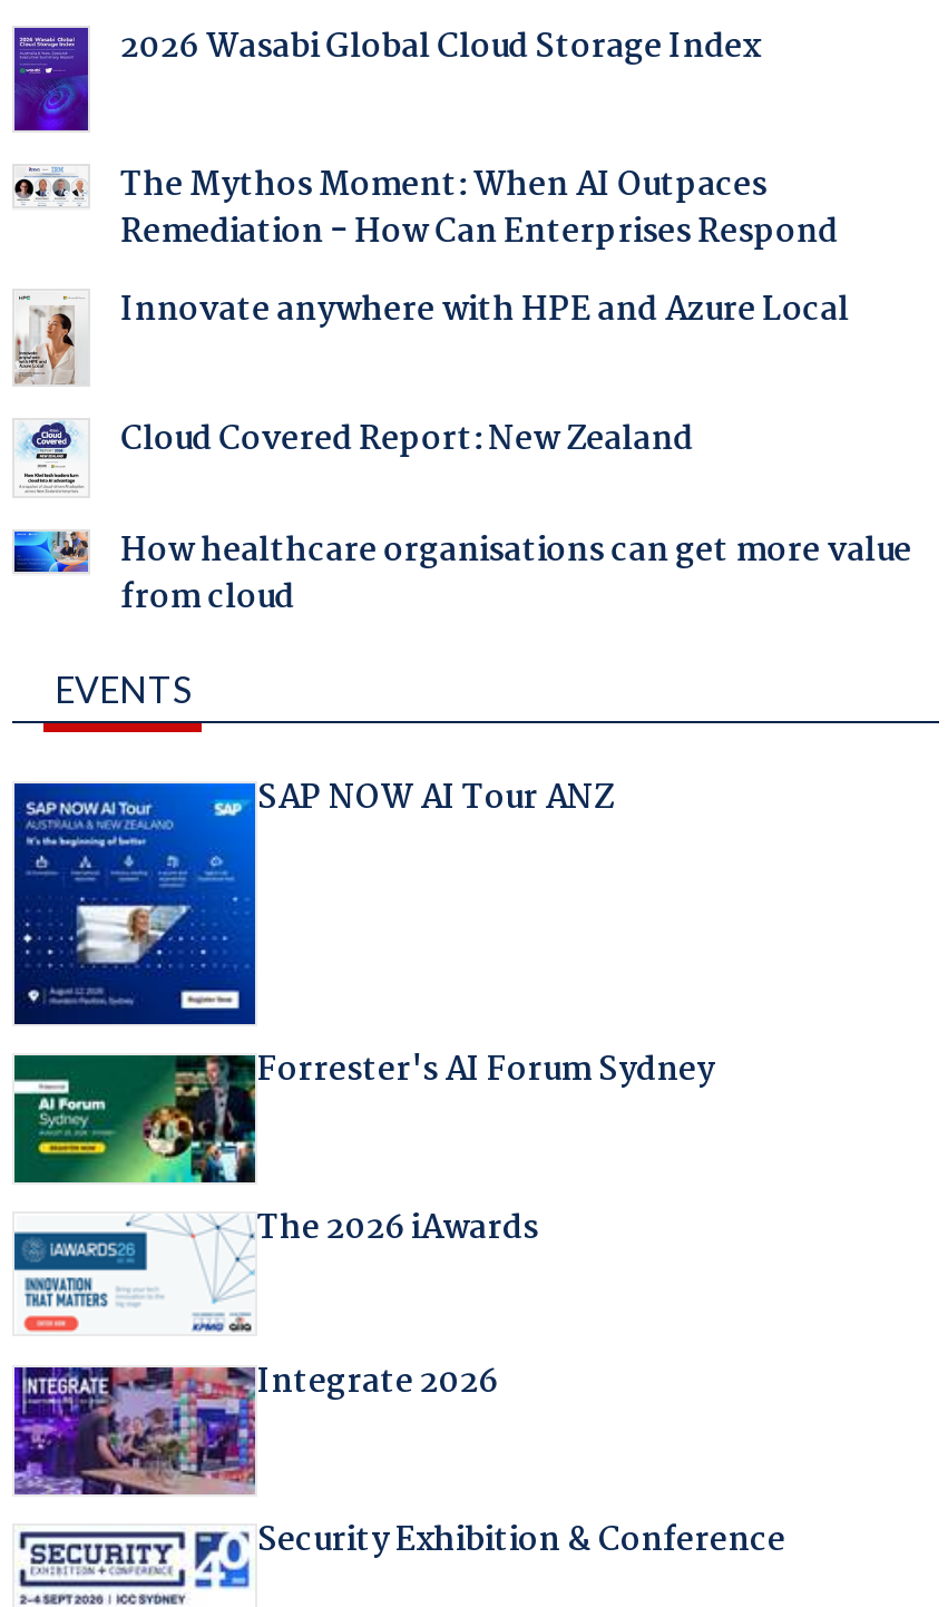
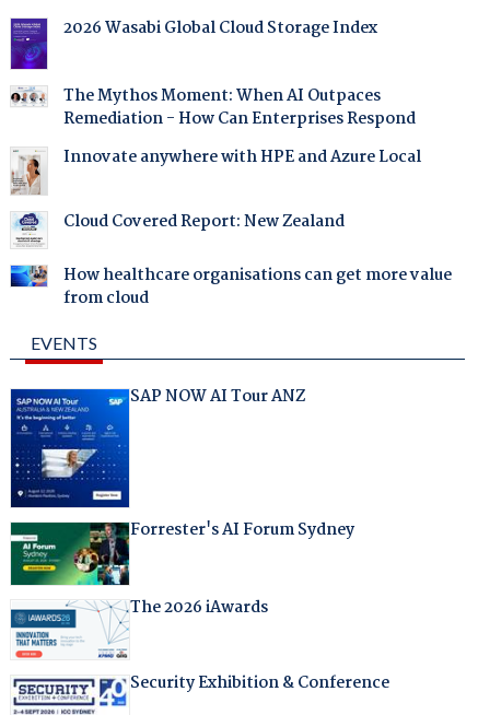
- [image]
- Integrate 2026
